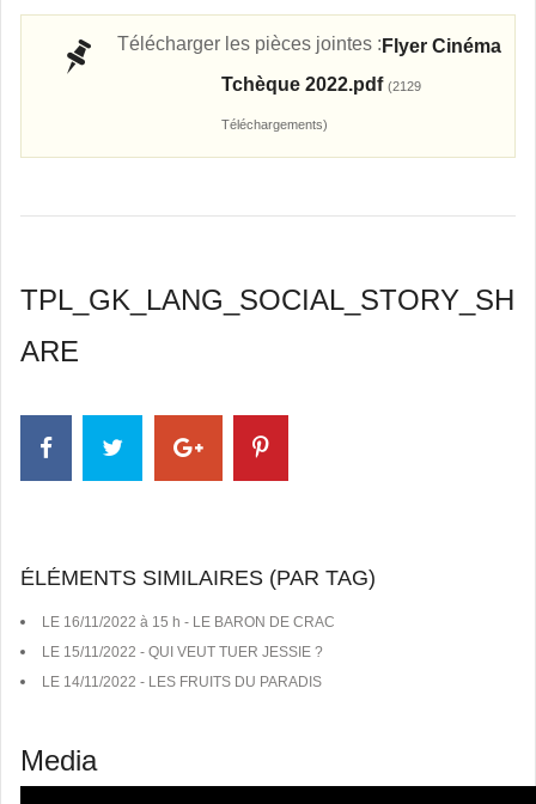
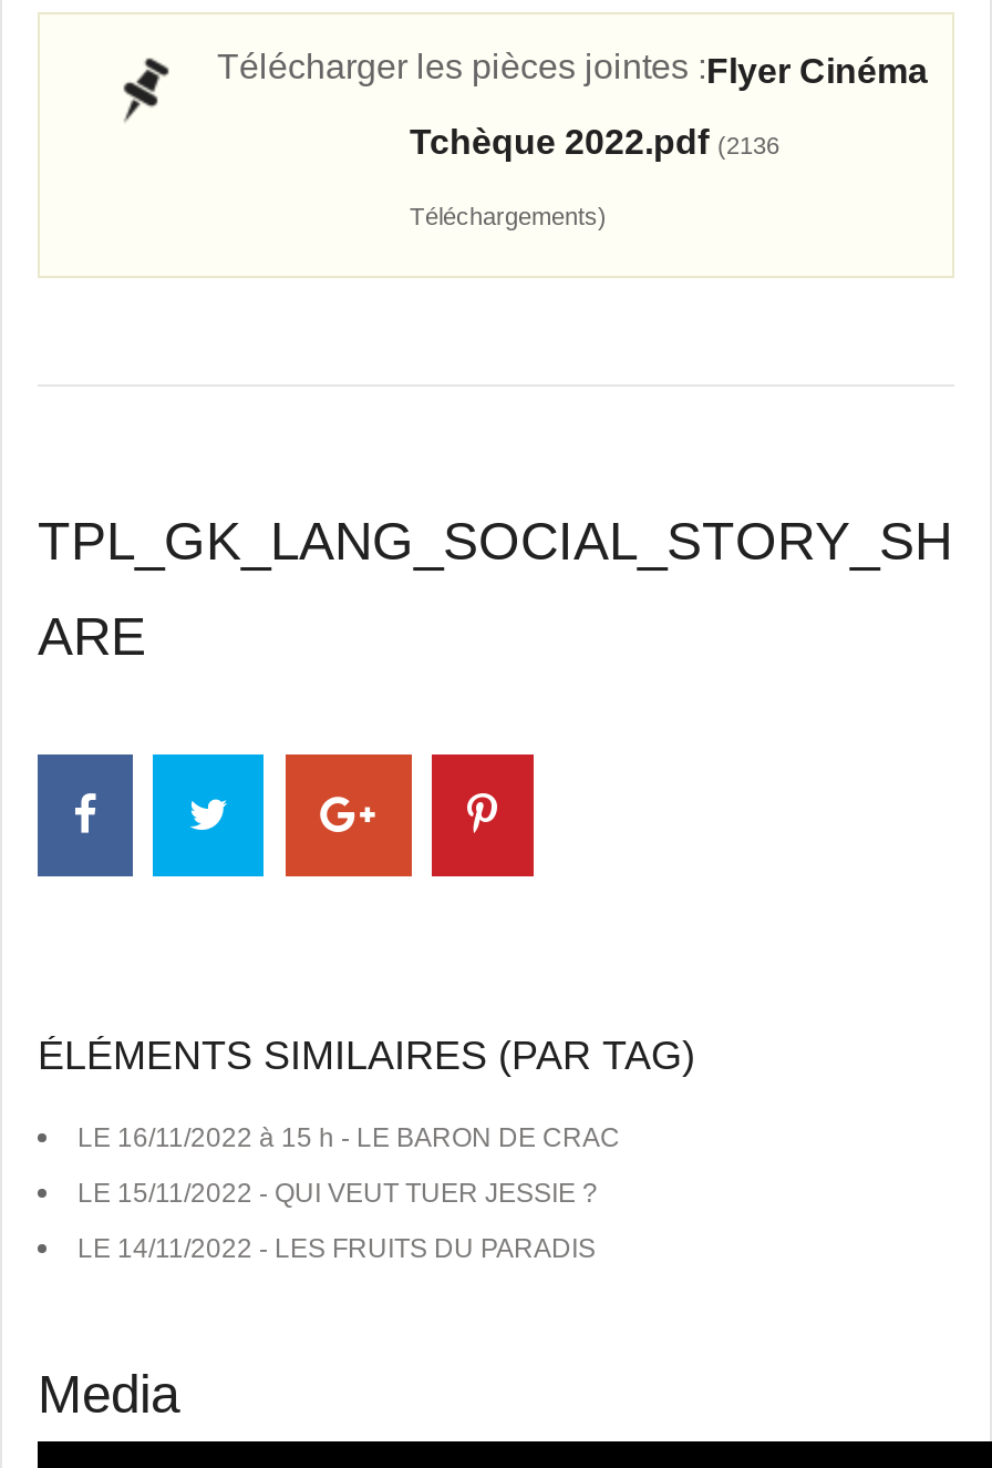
- Tchèque 2022.pdf (2129
+ Tchèque 2022.pdf (2136
